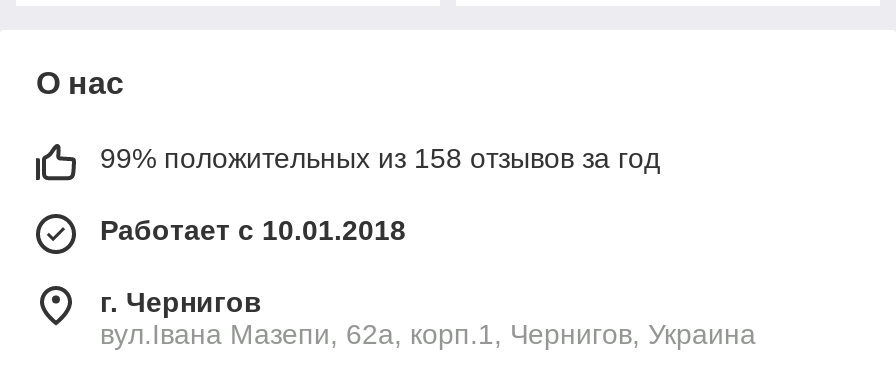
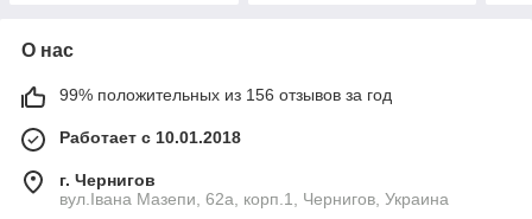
- 99% положительных из 158 отзывов за год
+ 99% положительных из 156 отзывов за год
